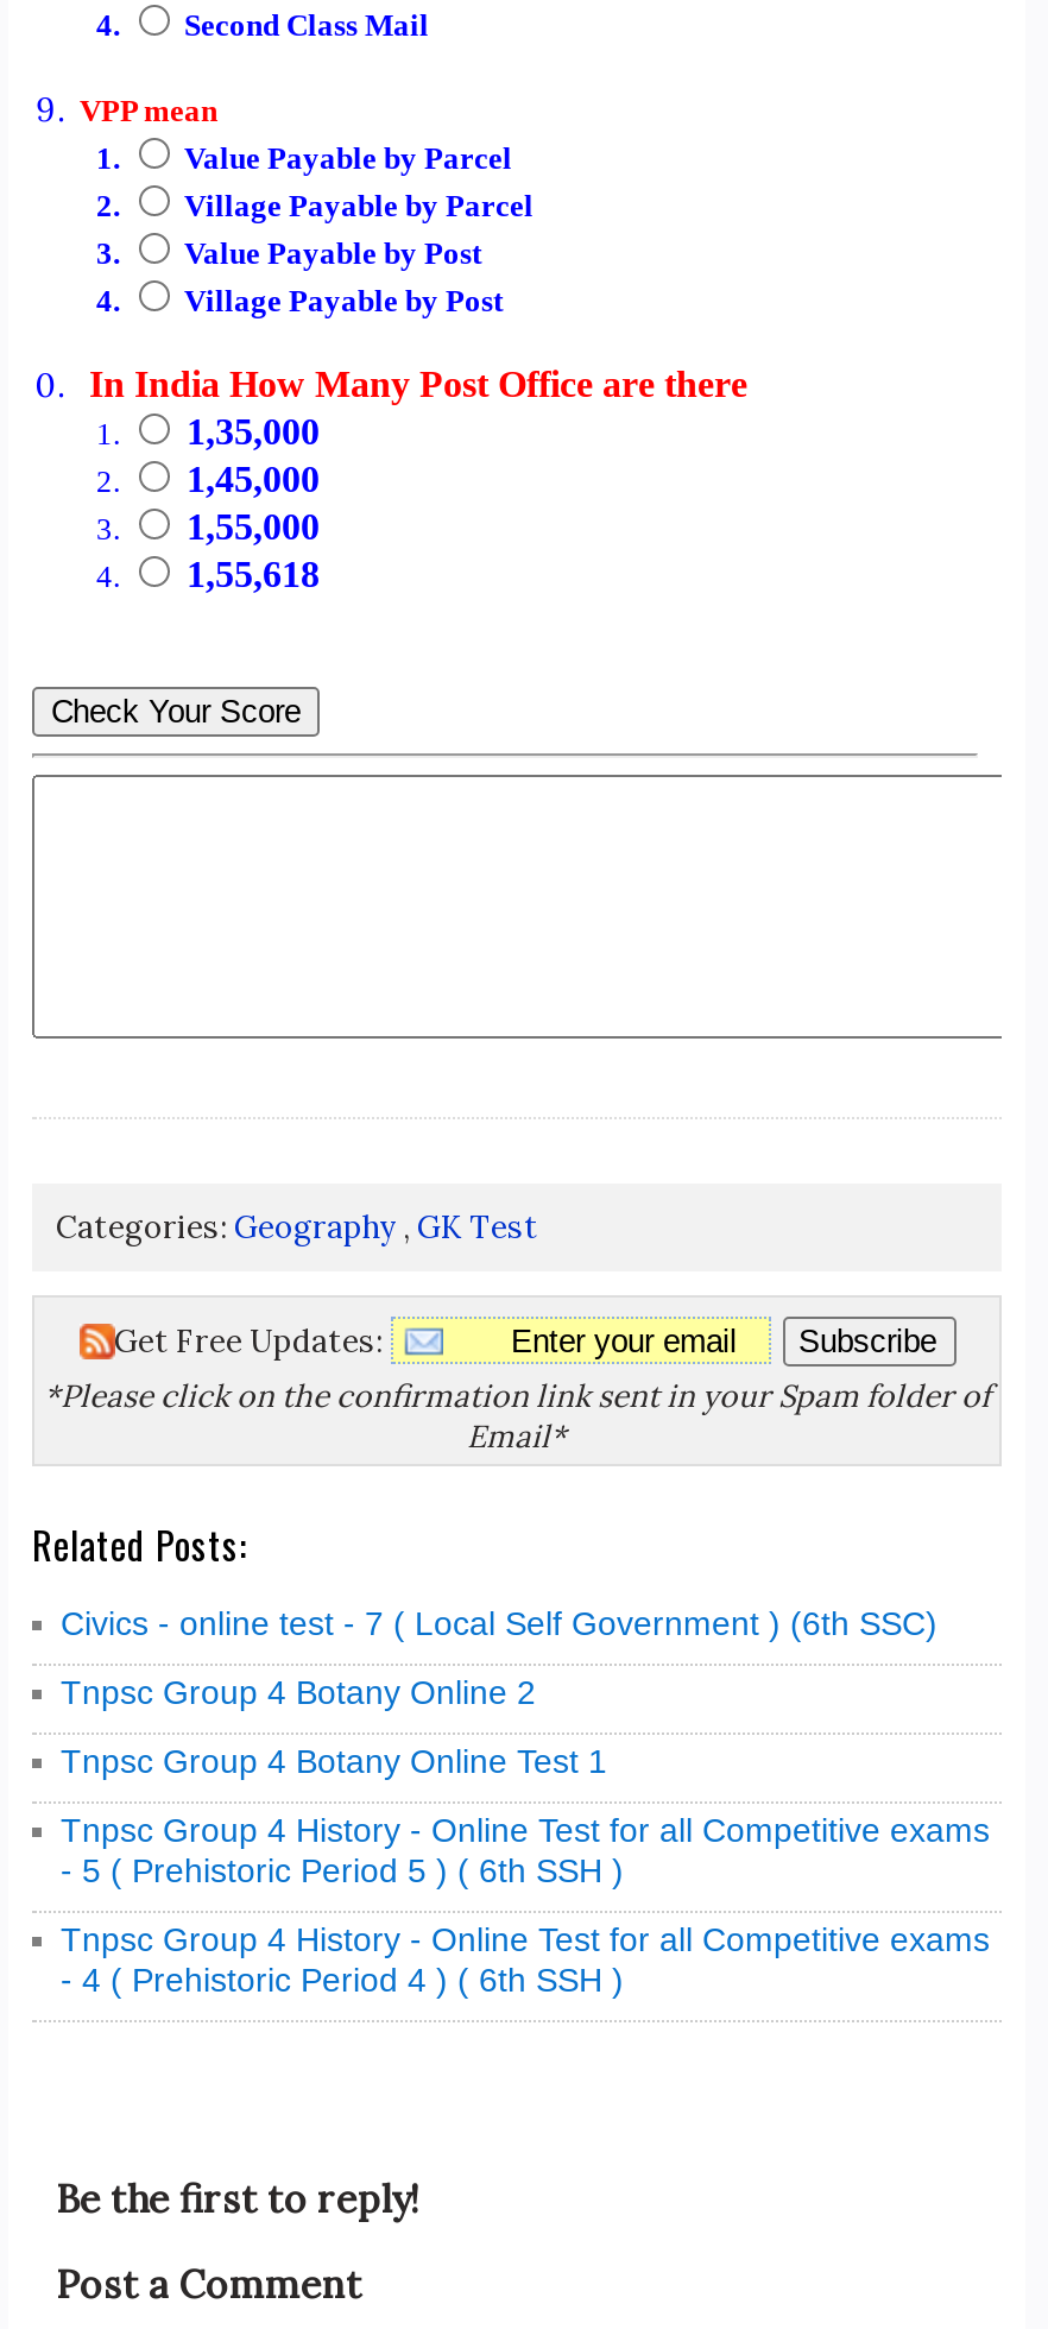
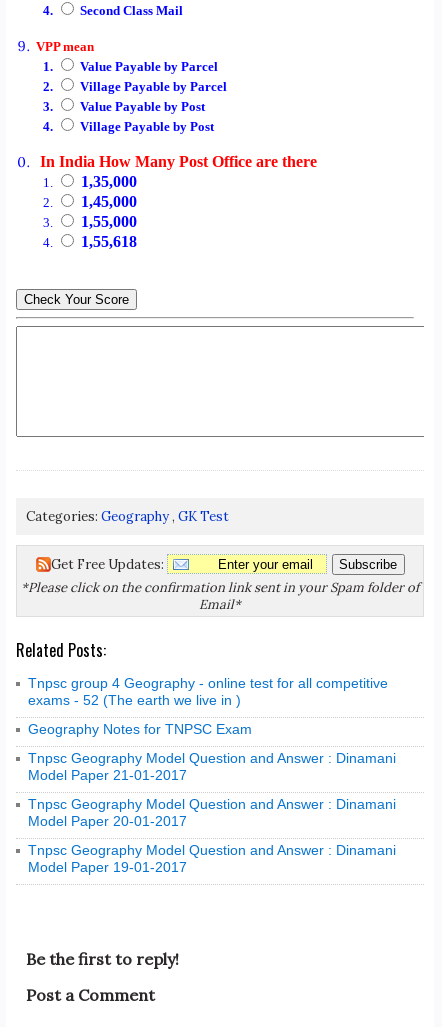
- Civics - online test - 7 ( Local Self Government ) (6th SSC)
+ Tnpsc group 4 Geography - online test for all competitive
+ exams - 52 (The earth we live in )

- Tnpsc Group 4 Botany Online 2
+ Geography Notes for TNPSC Exam

- Tnpsc Group 4 Botany Online Test 1
+ Tnpsc Geography Model Question and Answer : Dinamani
+ Model Paper 21-01-2017

- Tnpsc Group 4 History - Online Test for all Competitive exams
- - 5 ( Prehistoric Period 5 ) ( 6th SSH )
+ Tnpsc Geography Model Question and Answer : Dinamani
+ Model Paper 20-01-2017

- Tnpsc Group 4 History - Online Test for all Competitive exams
- - 4 ( Prehistoric Period 4 ) ( 6th SSH )
+ Tnpsc Geography Model Question and Answer : Dinamani
+ Model Paper 19-01-2017
